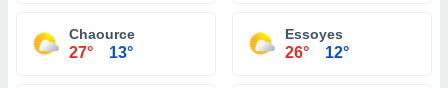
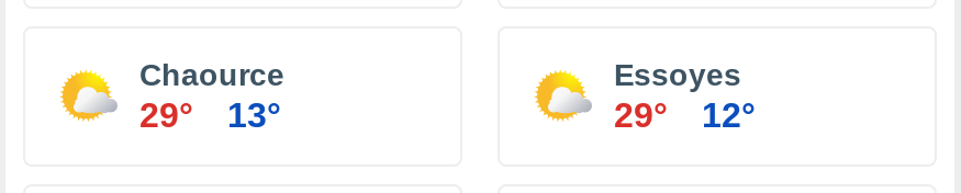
- 27° 13°
+ 29° 13°

- 26° 12°
+ 29° 12°
